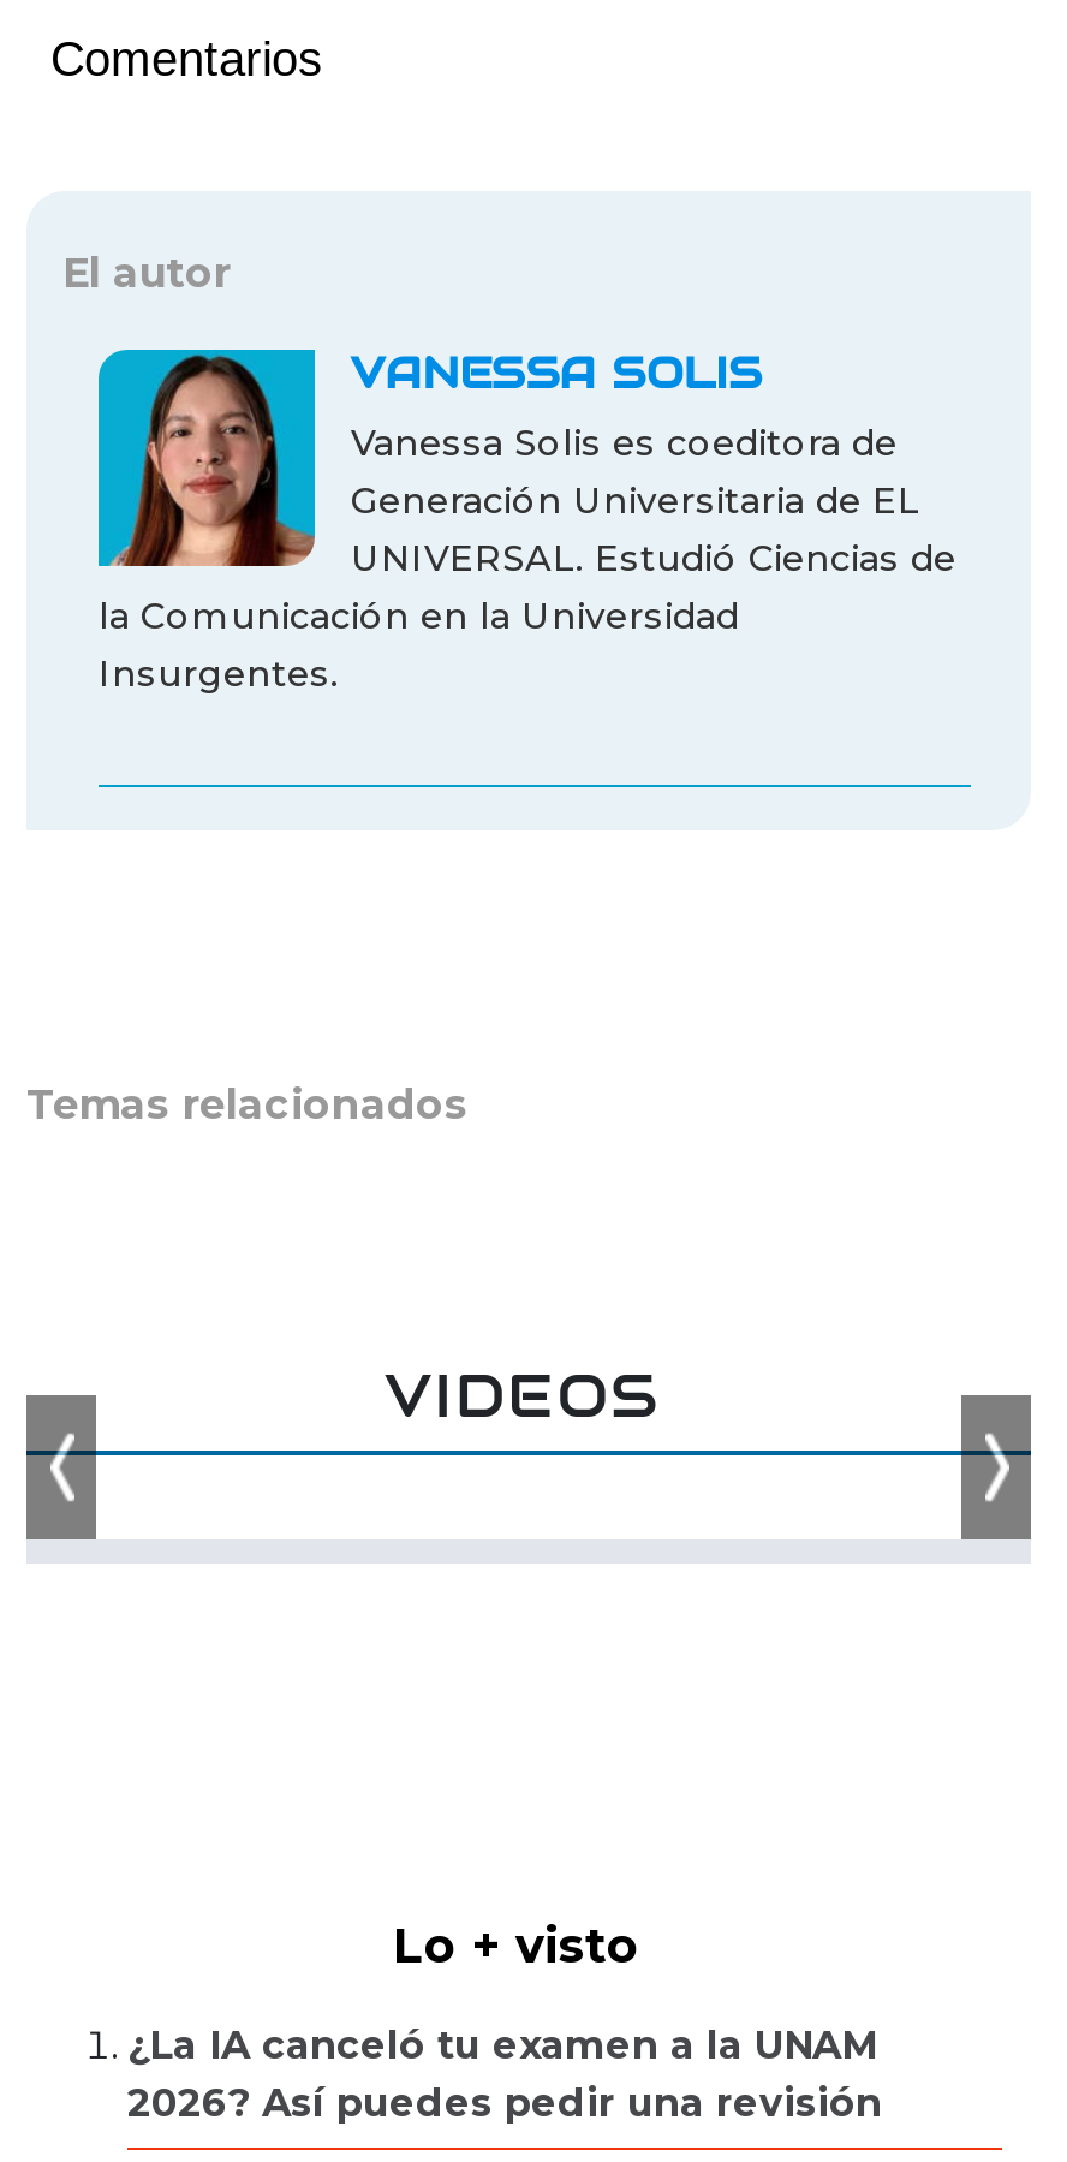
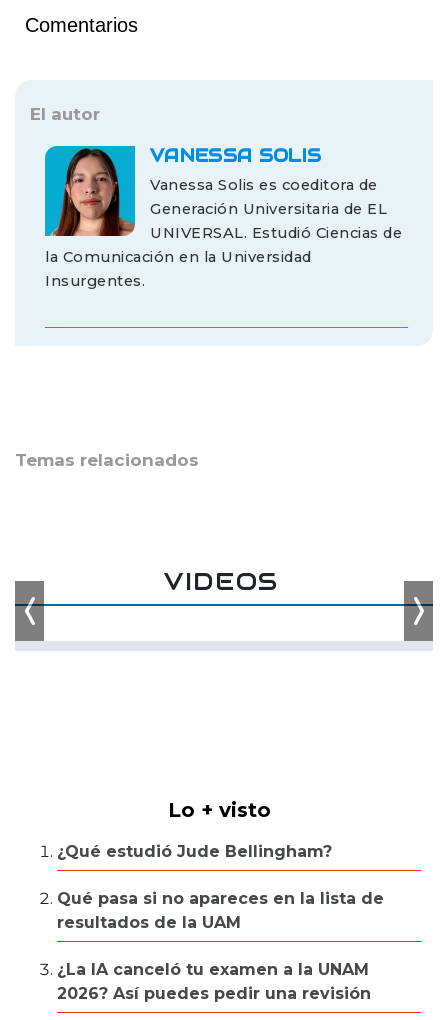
+ ¿Qué estudió Jude Bellingham?
+ Qué pasa si no apareces en la lista de
+ resultados de la UAM
